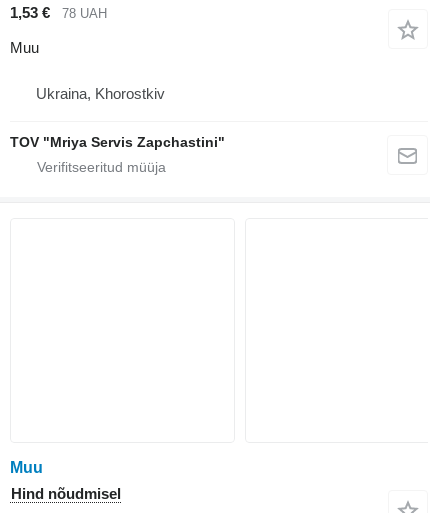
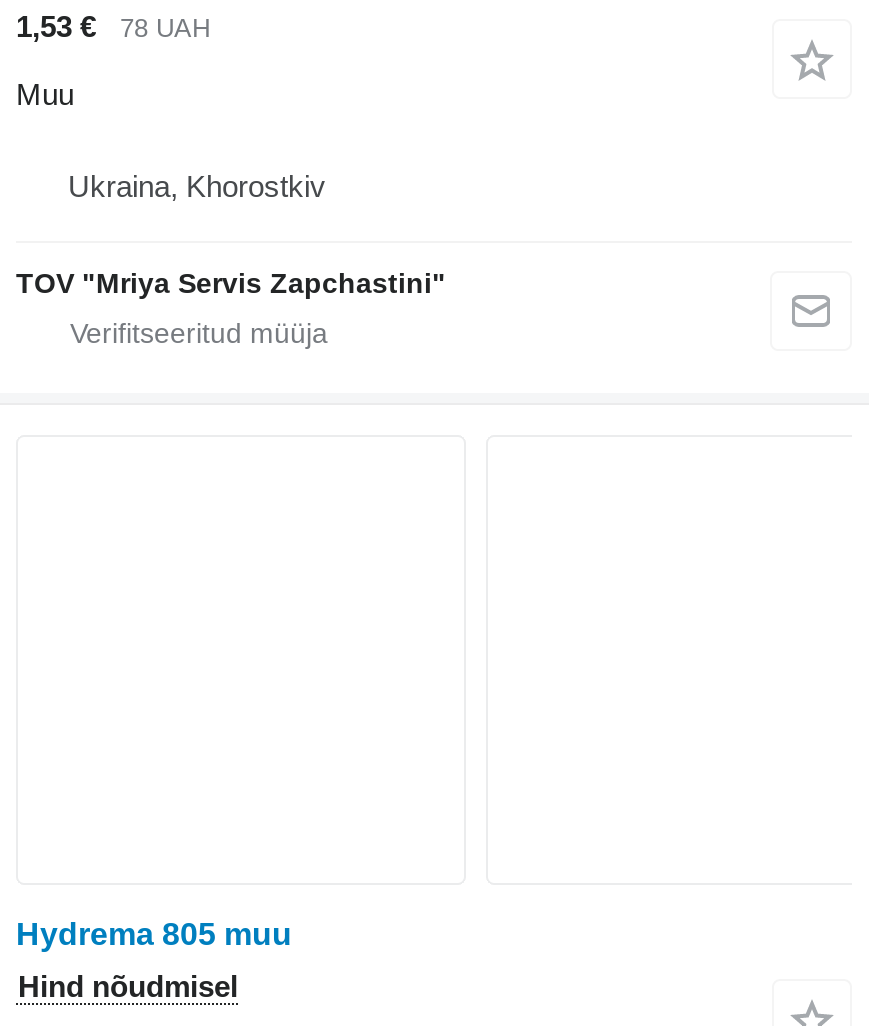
- Muu
+ Hydrema 805 muu
